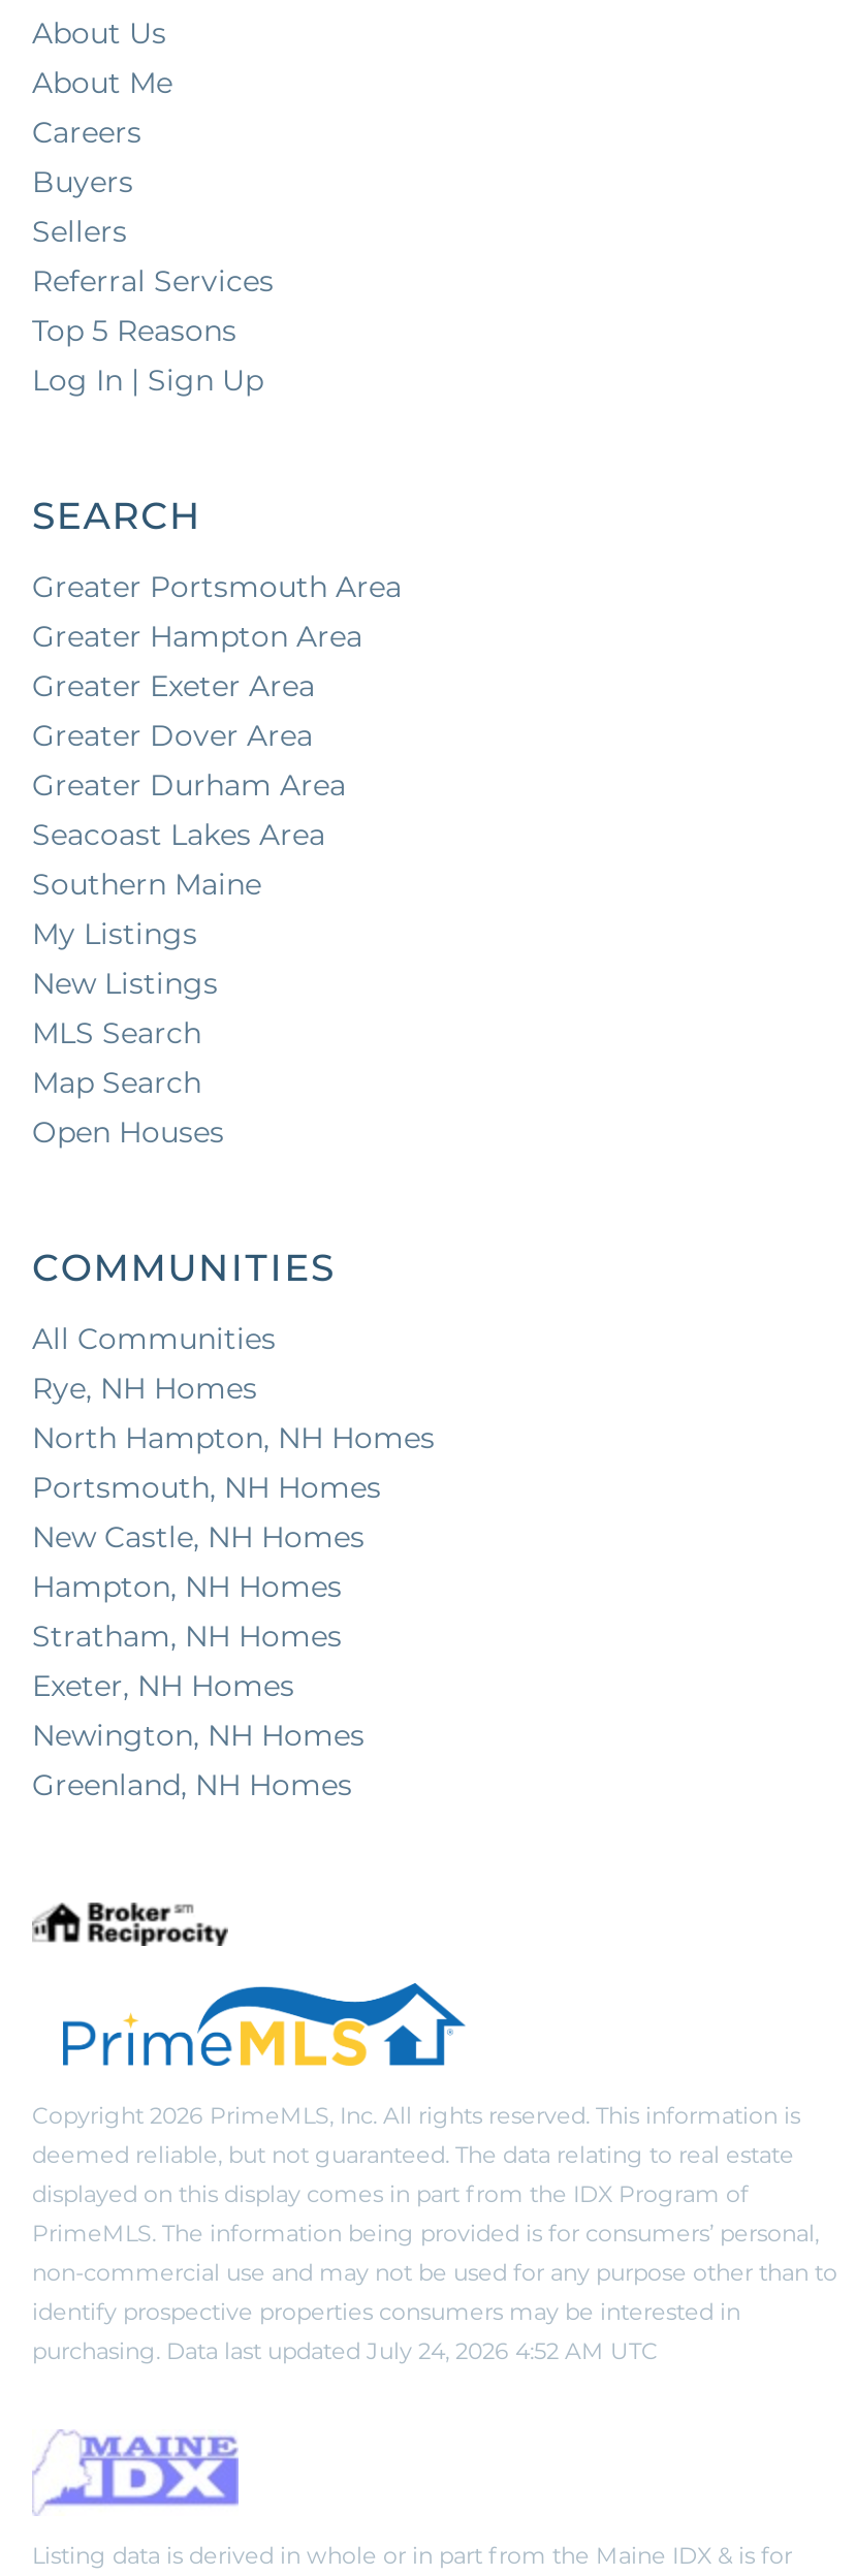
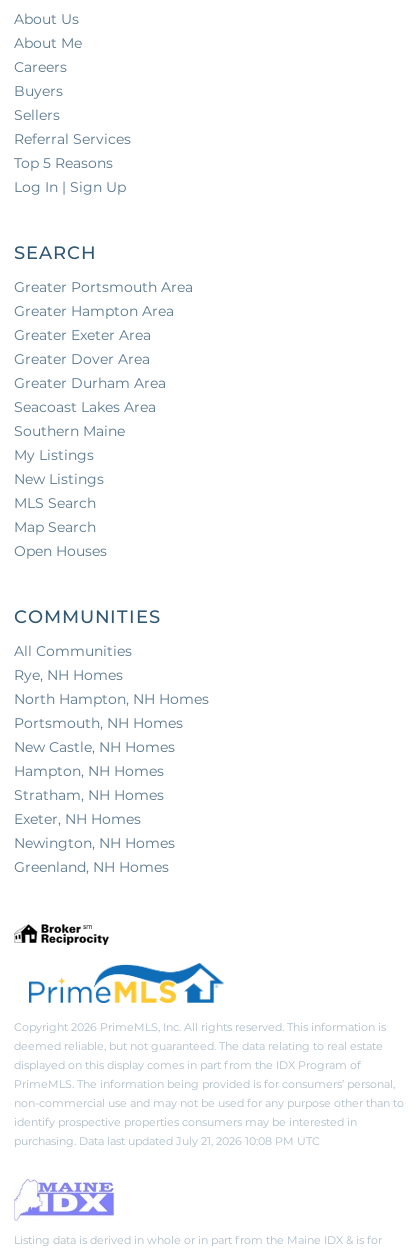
- purchasing. Data last updated July 24, 2026 4:52 AM UTC
+ purchasing. Data last updated July 21, 2026 10:08 PM UTC
